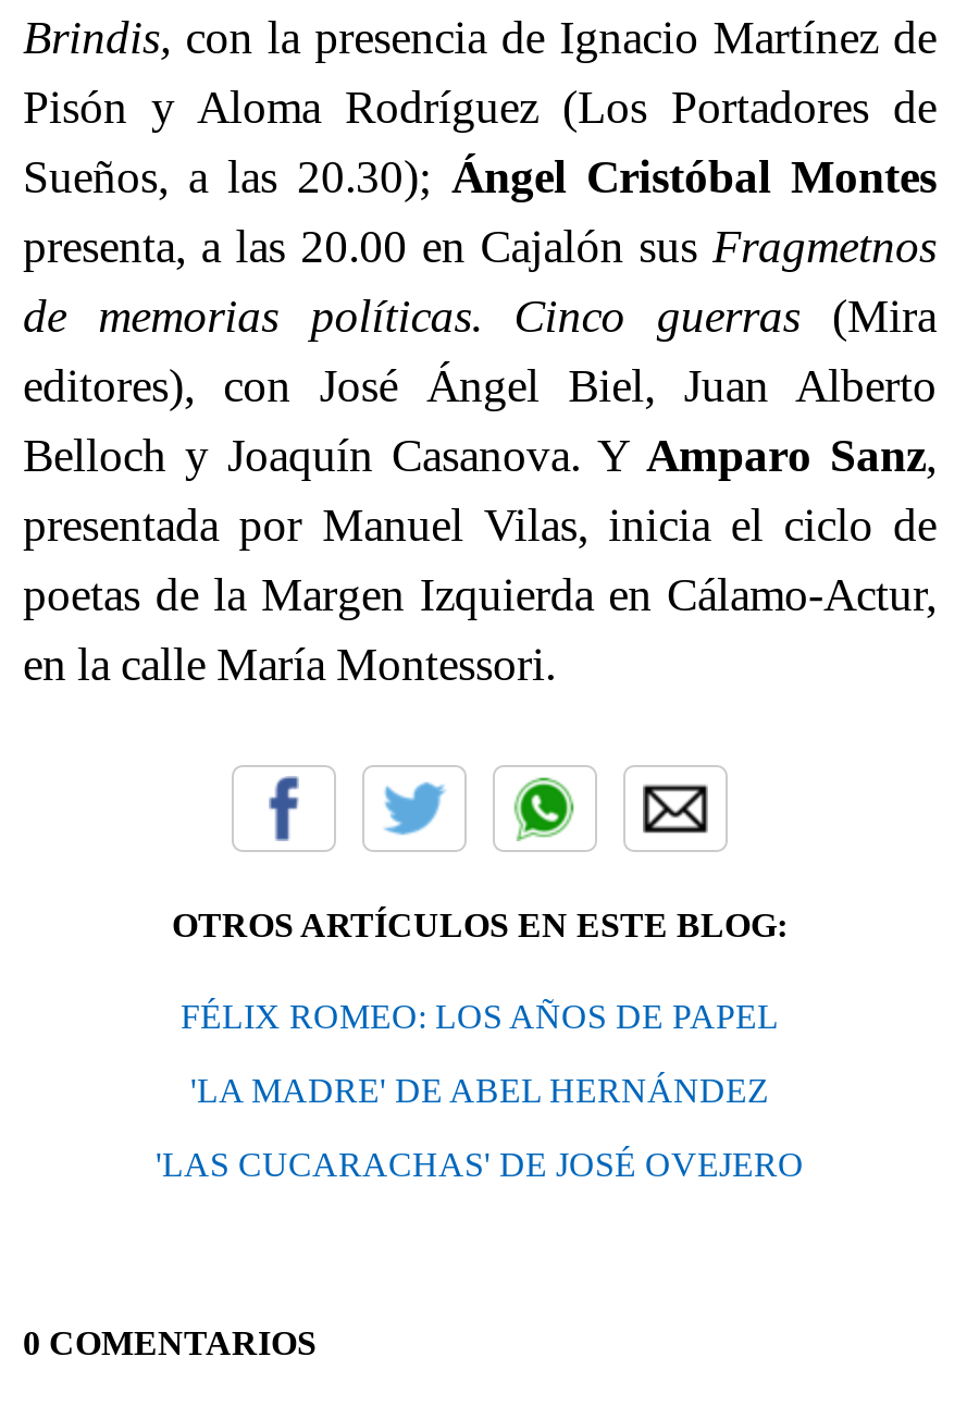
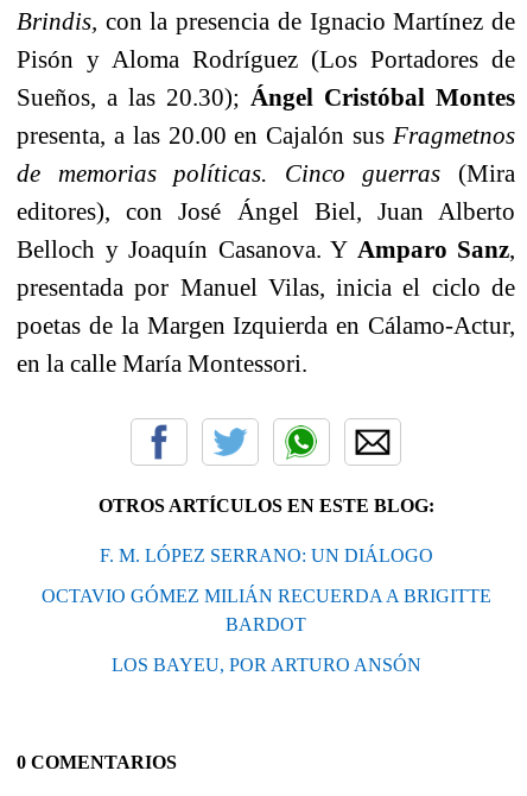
- FÉLIX ROMEO: LOS AÑOS DE PAPEL
+ F. M. LÓPEZ SERRANO: UN DIÁLOGO

- 'LA MADRE' DE ABEL HERNÁNDEZ
+ OCTAVIO GÓMEZ MILIÁN RECUERDA A BRIGITTE
+ BARDOT

- 'LAS CUCARACHAS' DE JOSÉ OVEJERO
+ LOS BAYEU, POR ARTURO ANSÓN
